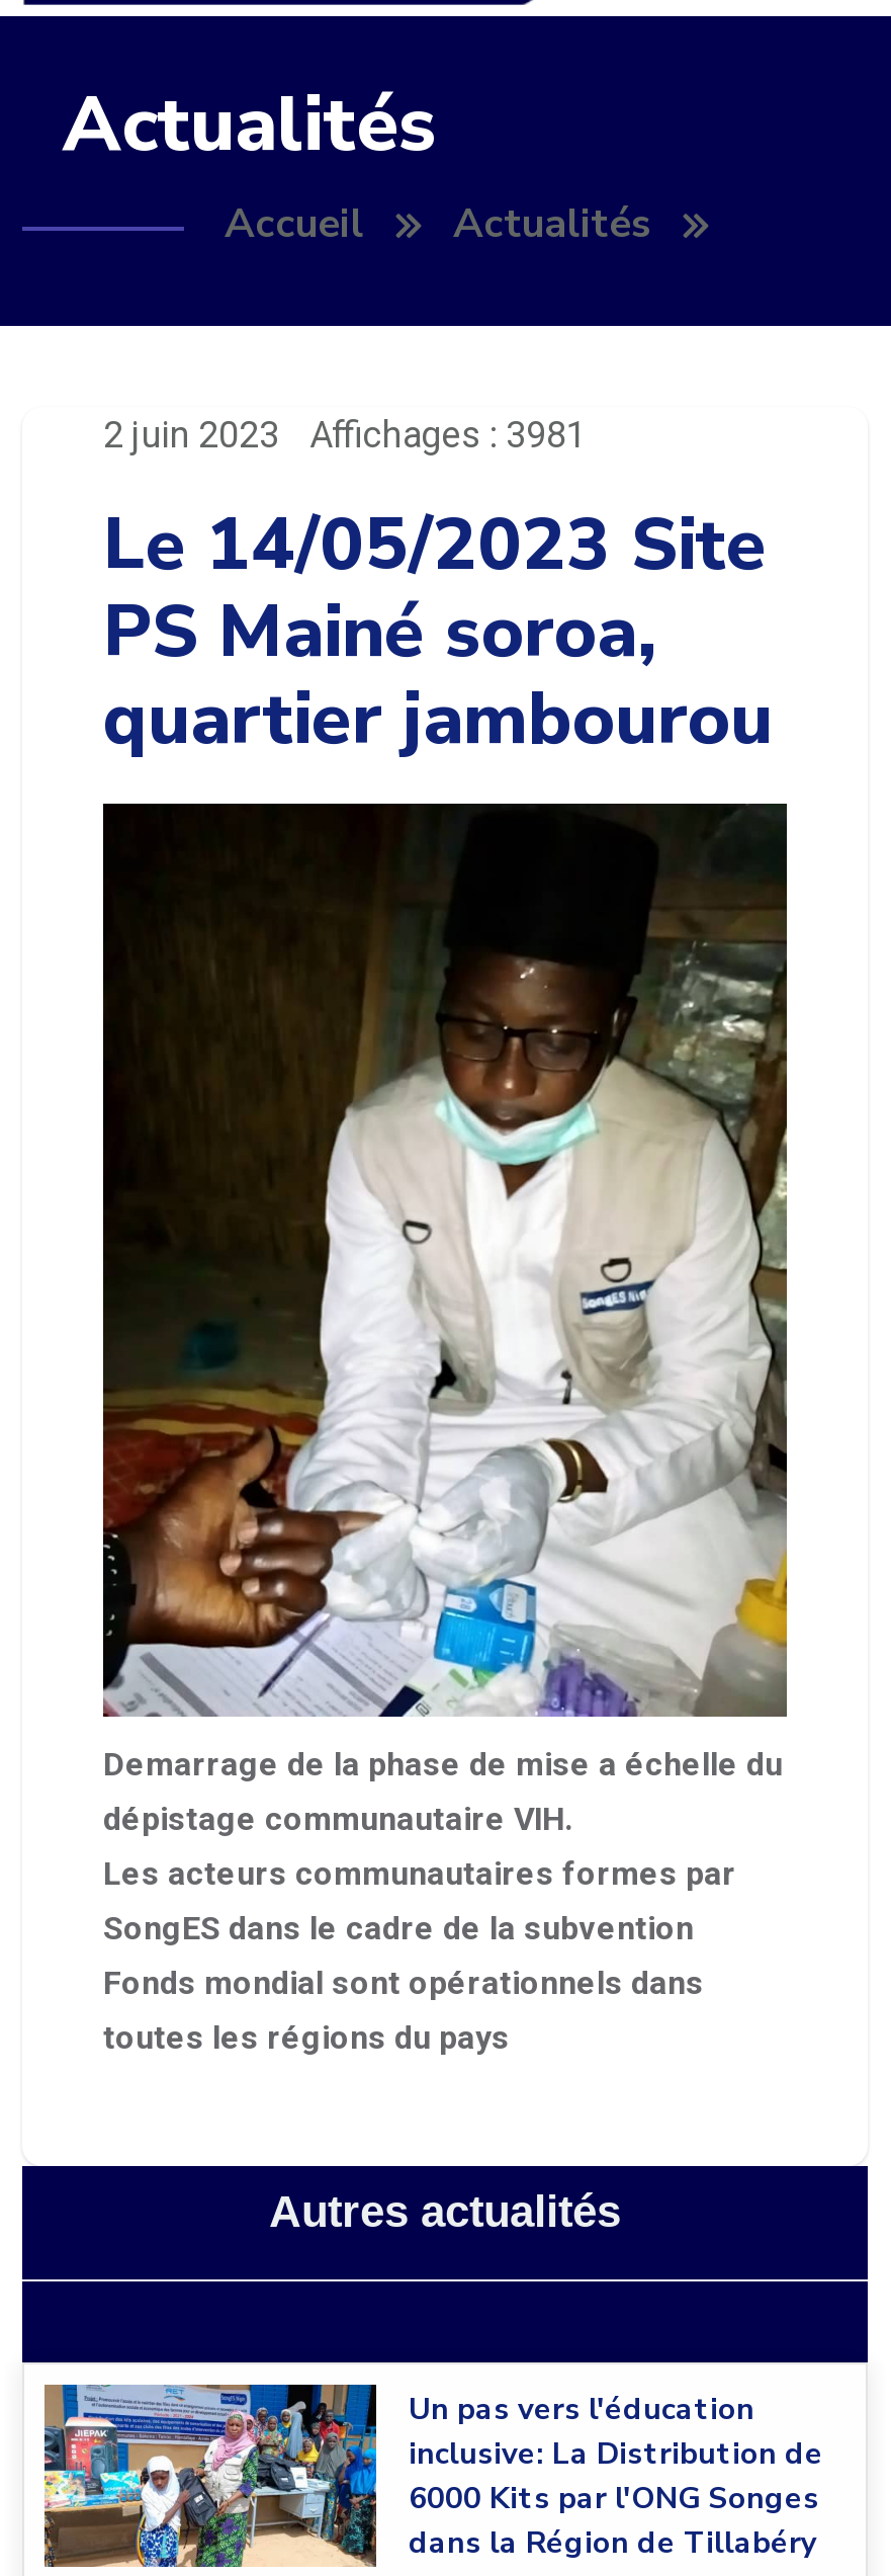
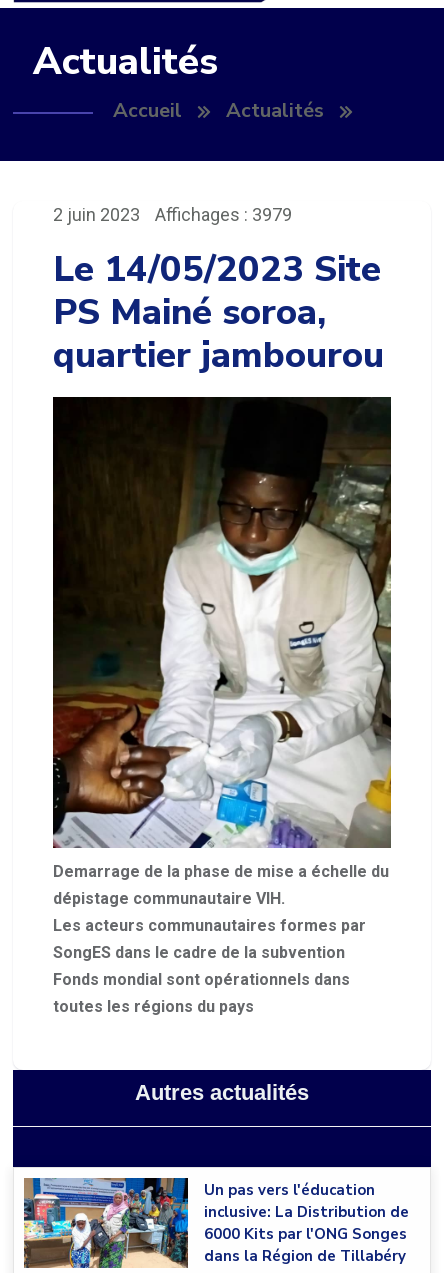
- 2 juin 2023 Affichages : 3981
+ 2 juin 2023 Affichages : 3979
